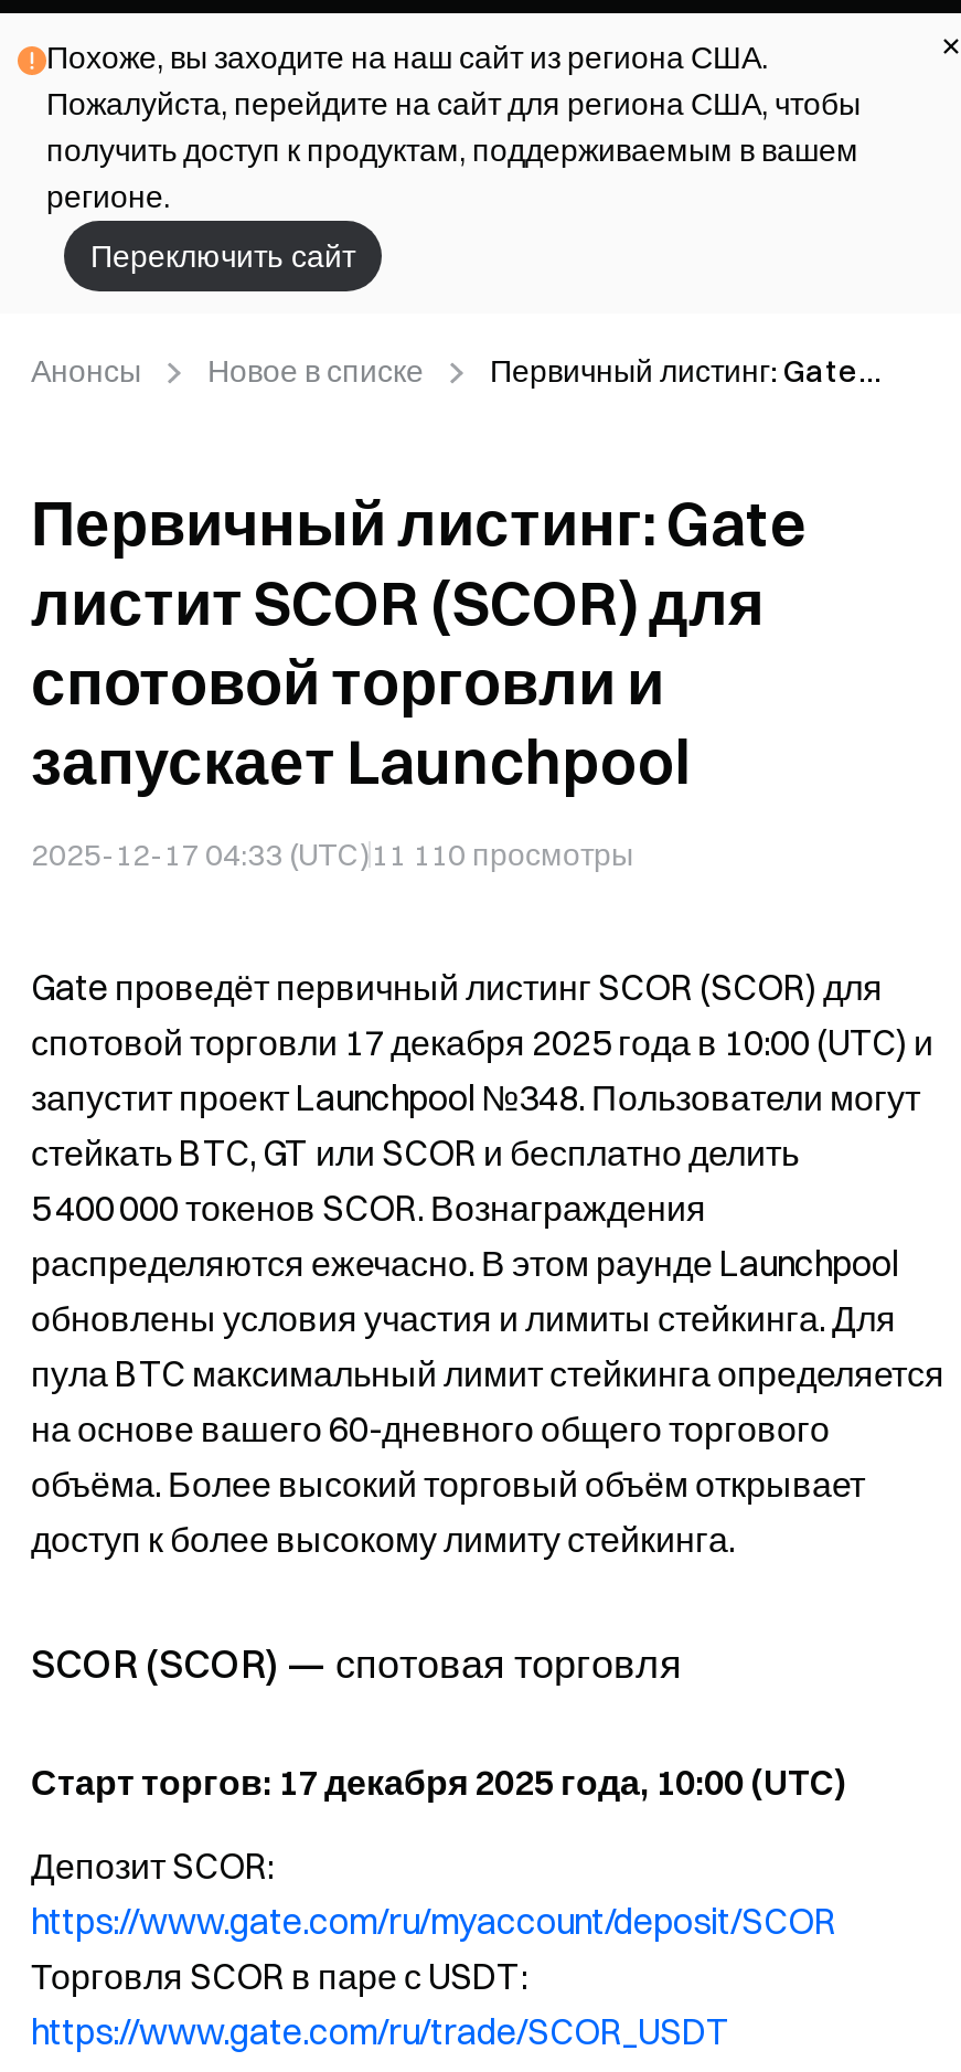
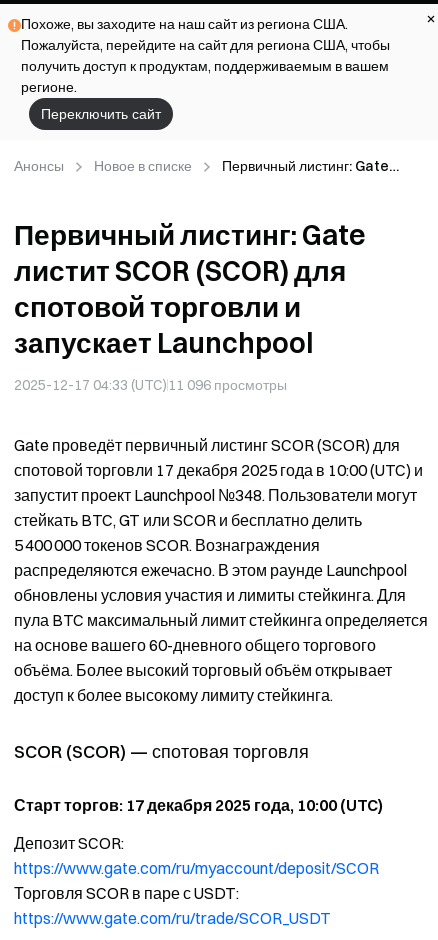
- 2025-12-17 04:33 (UTC)11 110 просмотры
+ 2025-12-17 04:33 (UTC)11 096 просмотры
